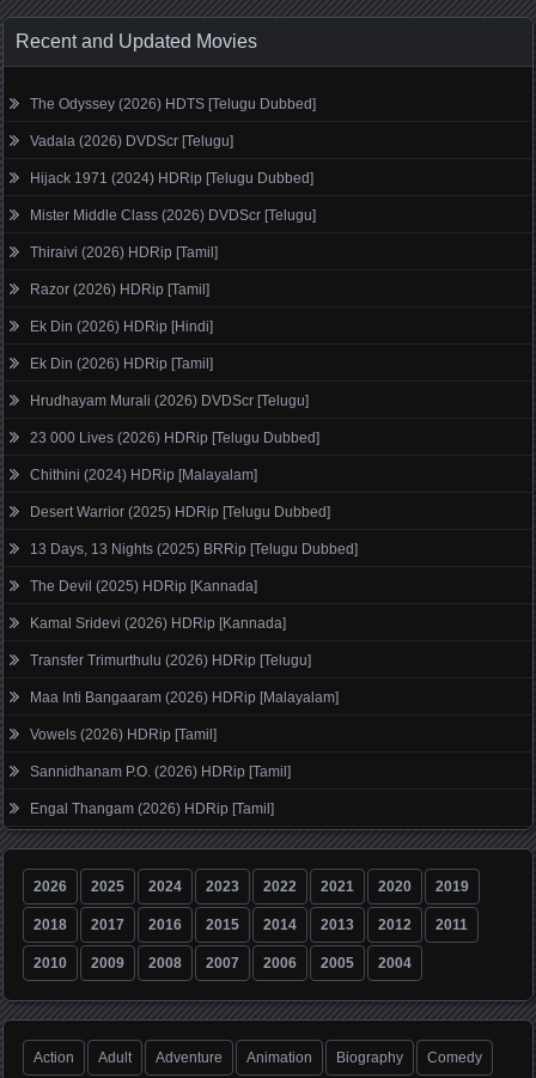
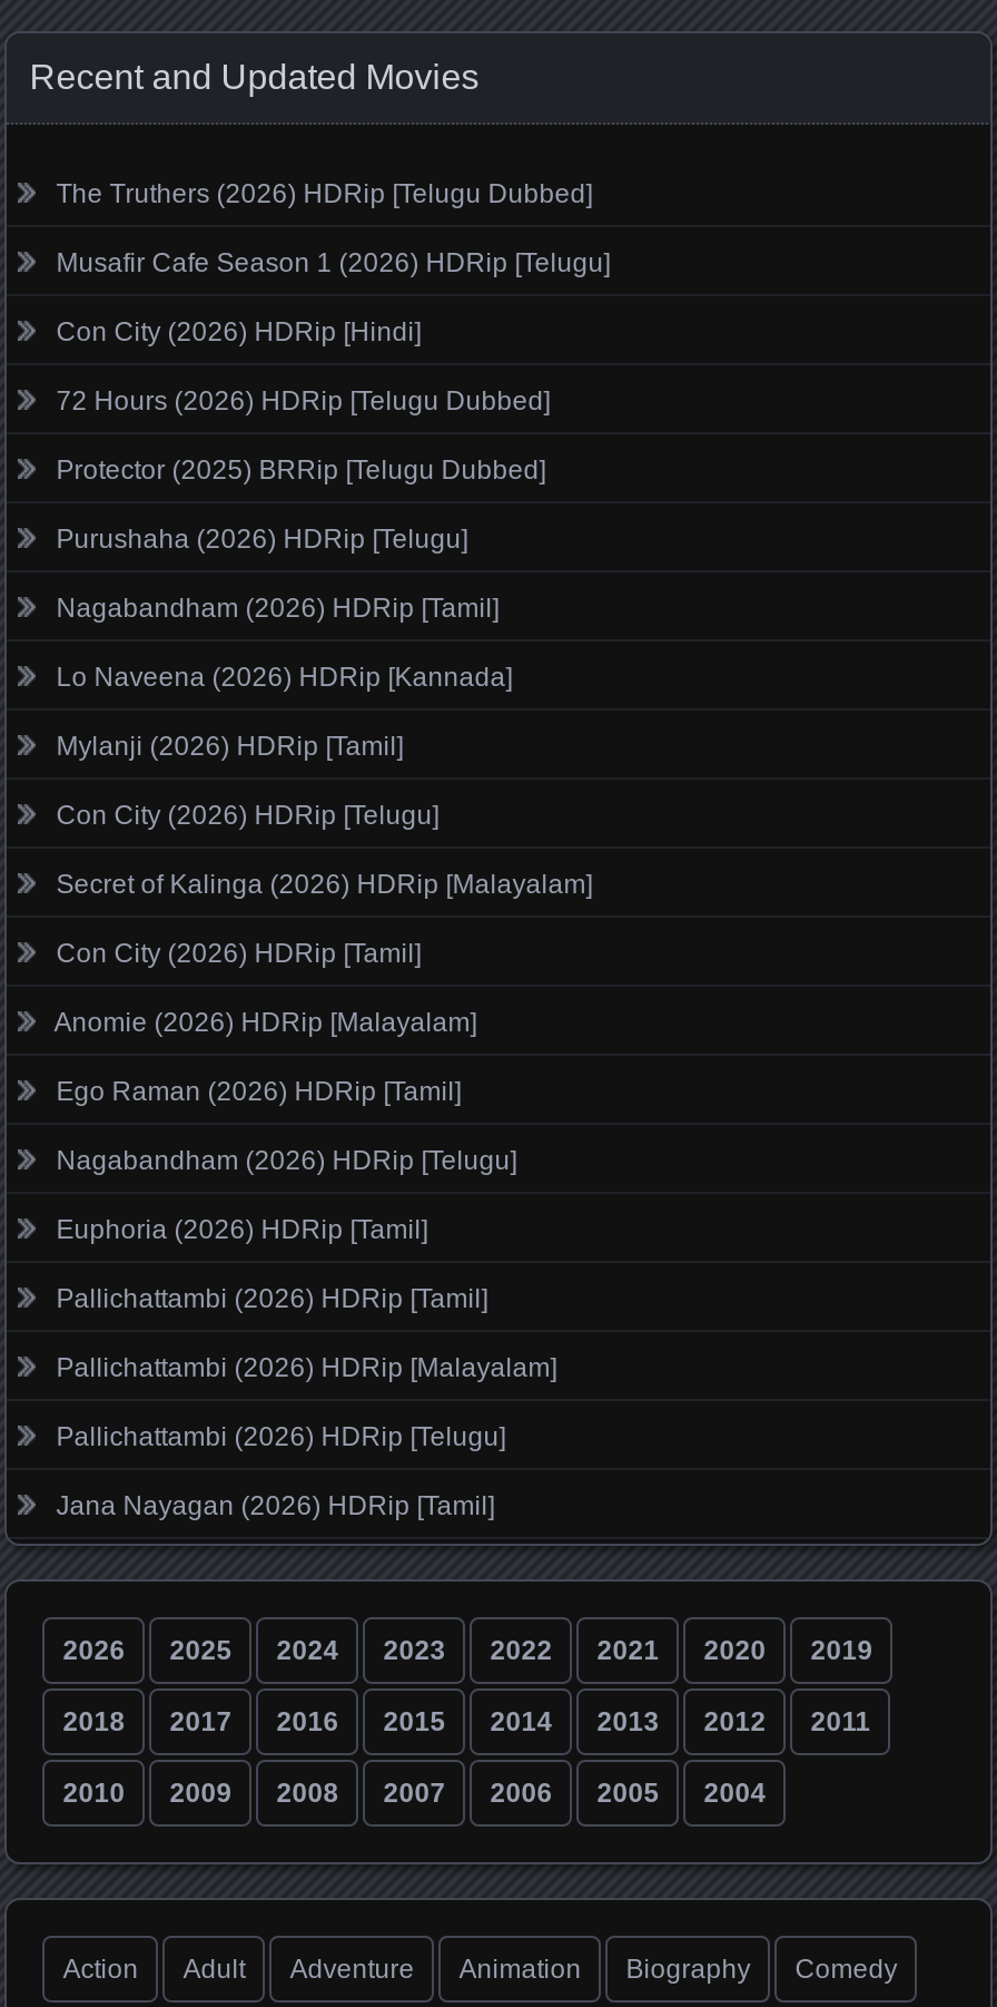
- The Odyssey (2026) HDTS [Telugu Dubbed]
+ The Truthers (2026) HDRip [Telugu Dubbed]

- Vadala (2026) DVDScr [Telugu]
+ Musafir Cafe Season 1 (2026) HDRip [Telugu]

- Hijack 1971 (2024) HDRip [Telugu Dubbed]
+ Con City (2026) HDRip [Hindi]

- Mister Middle Class (2026) DVDScr [Telugu]
+ 72 Hours (2026) HDRip [Telugu Dubbed]

- Thiraivi (2026) HDRip [Tamil]
+ Protector (2025) BRRip [Telugu Dubbed]

- Razor (2026) HDRip [Tamil]
+ Purushaha (2026) HDRip [Telugu]

- Ek Din (2026) HDRip [Hindi]
+ Nagabandham (2026) HDRip [Tamil]

- Ek Din (2026) HDRip [Tamil]
+ Lo Naveena (2026) HDRip [Kannada]

- Hrudhayam Murali (2026) DVDScr [Telugu]
+ Mylanji (2026) HDRip [Tamil]

- 23 000 Lives (2026) HDRip [Telugu Dubbed]
+ Con City (2026) HDRip [Telugu]

- Chithini (2024) HDRip [Malayalam]
+ Secret of Kalinga (2026) HDRip [Malayalam]

- Desert Warrior (2025) HDRip [Telugu Dubbed]
+ Con City (2026) HDRip [Tamil]

- 13 Days, 13 Nights (2025) BRRip [Telugu Dubbed]
+ Anomie (2026) HDRip [Malayalam]

- The Devil (2025) HDRip [Kannada]
+ Ego Raman (2026) HDRip [Tamil]

- Kamal Sridevi (2026) HDRip [Kannada]
+ Nagabandham (2026) HDRip [Telugu]

- Transfer Trimurthulu (2026) HDRip [Telugu]
+ Euphoria (2026) HDRip [Tamil]

- Maa Inti Bangaaram (2026) HDRip [Malayalam]
+ Pallichattambi (2026) HDRip [Tamil]

- Vowels (2026) HDRip [Tamil]
+ Pallichattambi (2026) HDRip [Malayalam]

- Sannidhanam P.O. (2026) HDRip [Tamil]
+ Pallichattambi (2026) HDRip [Telugu]

- Engal Thangam (2026) HDRip [Tamil]
+ Jana Nayagan (2026) HDRip [Tamil]
